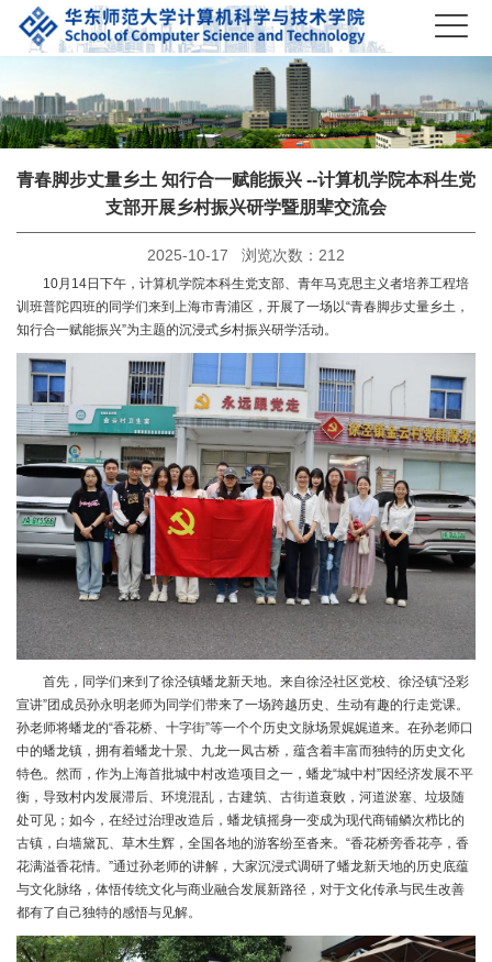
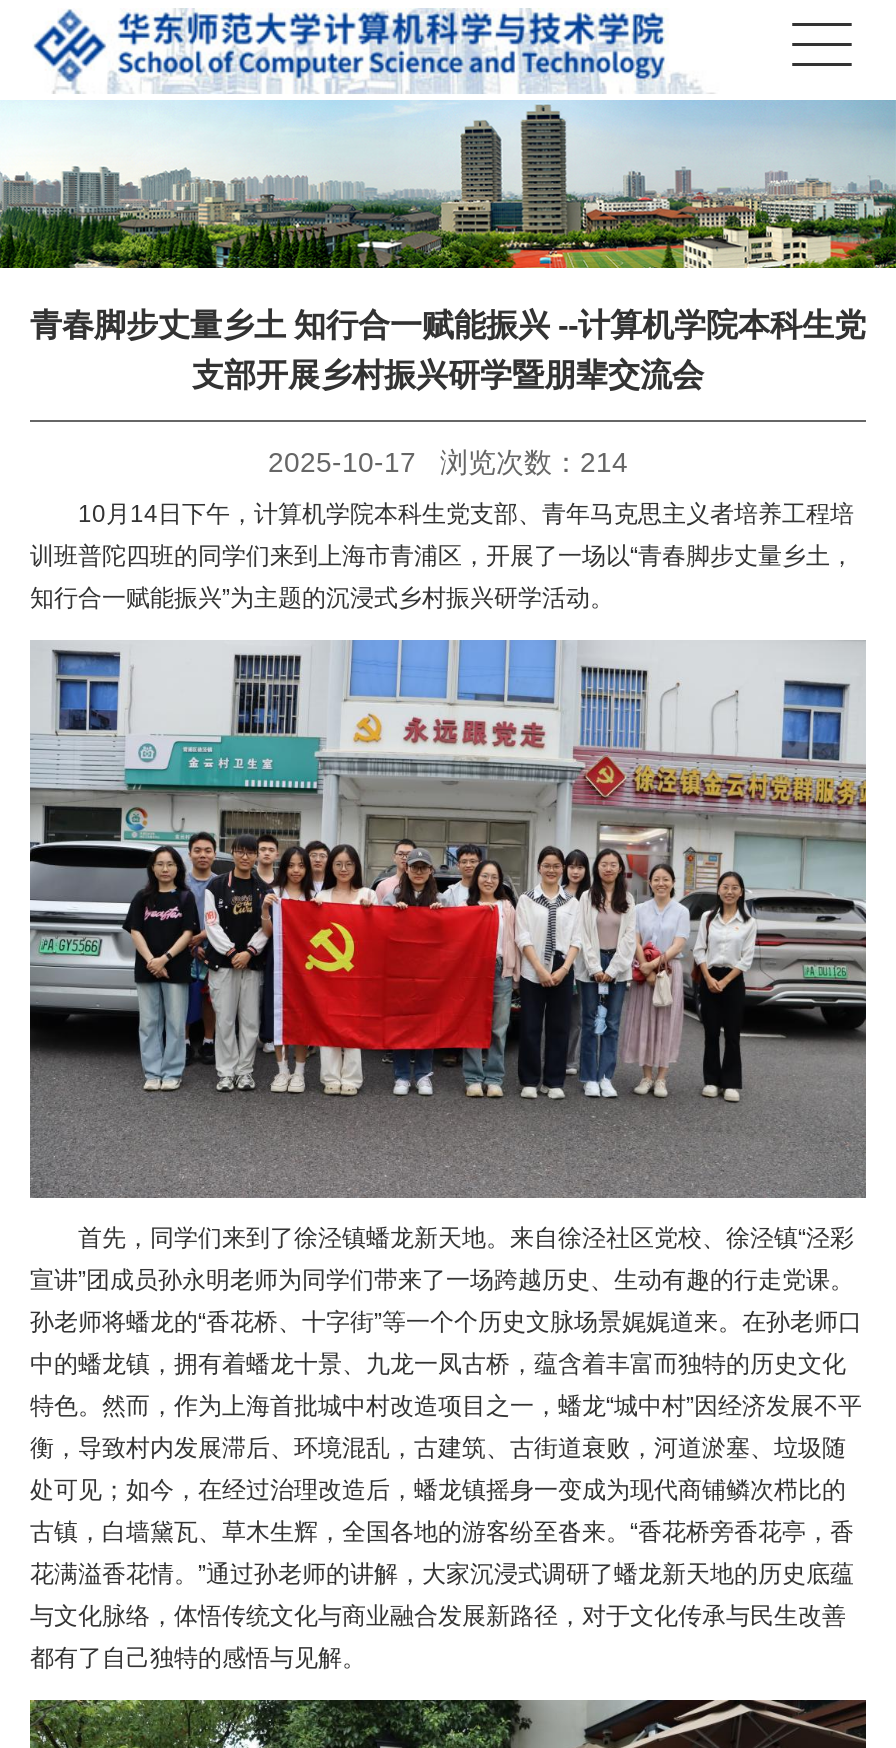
- 2025-10-17 浏览次数：212
+ 2025-10-17 浏览次数：214
